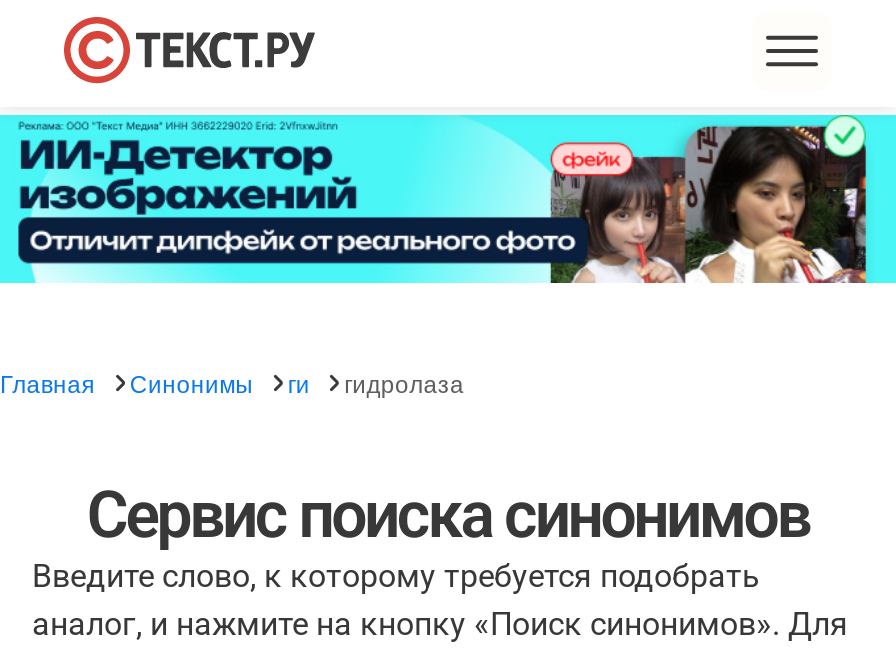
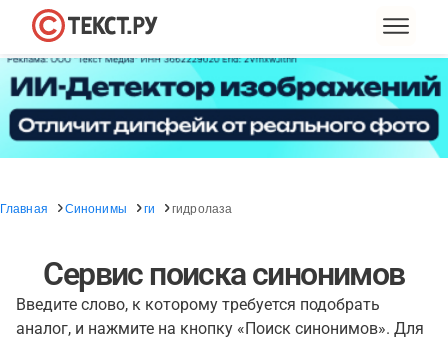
- [image]
+ [image]
